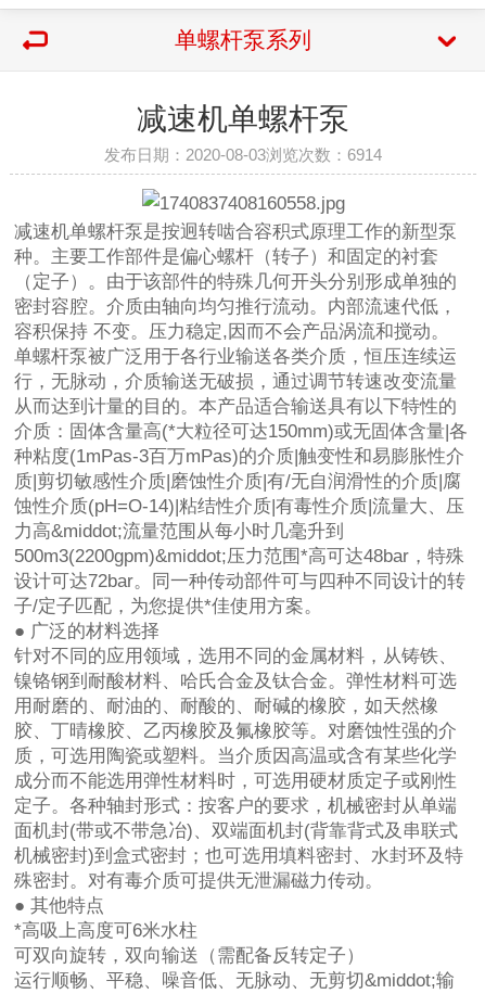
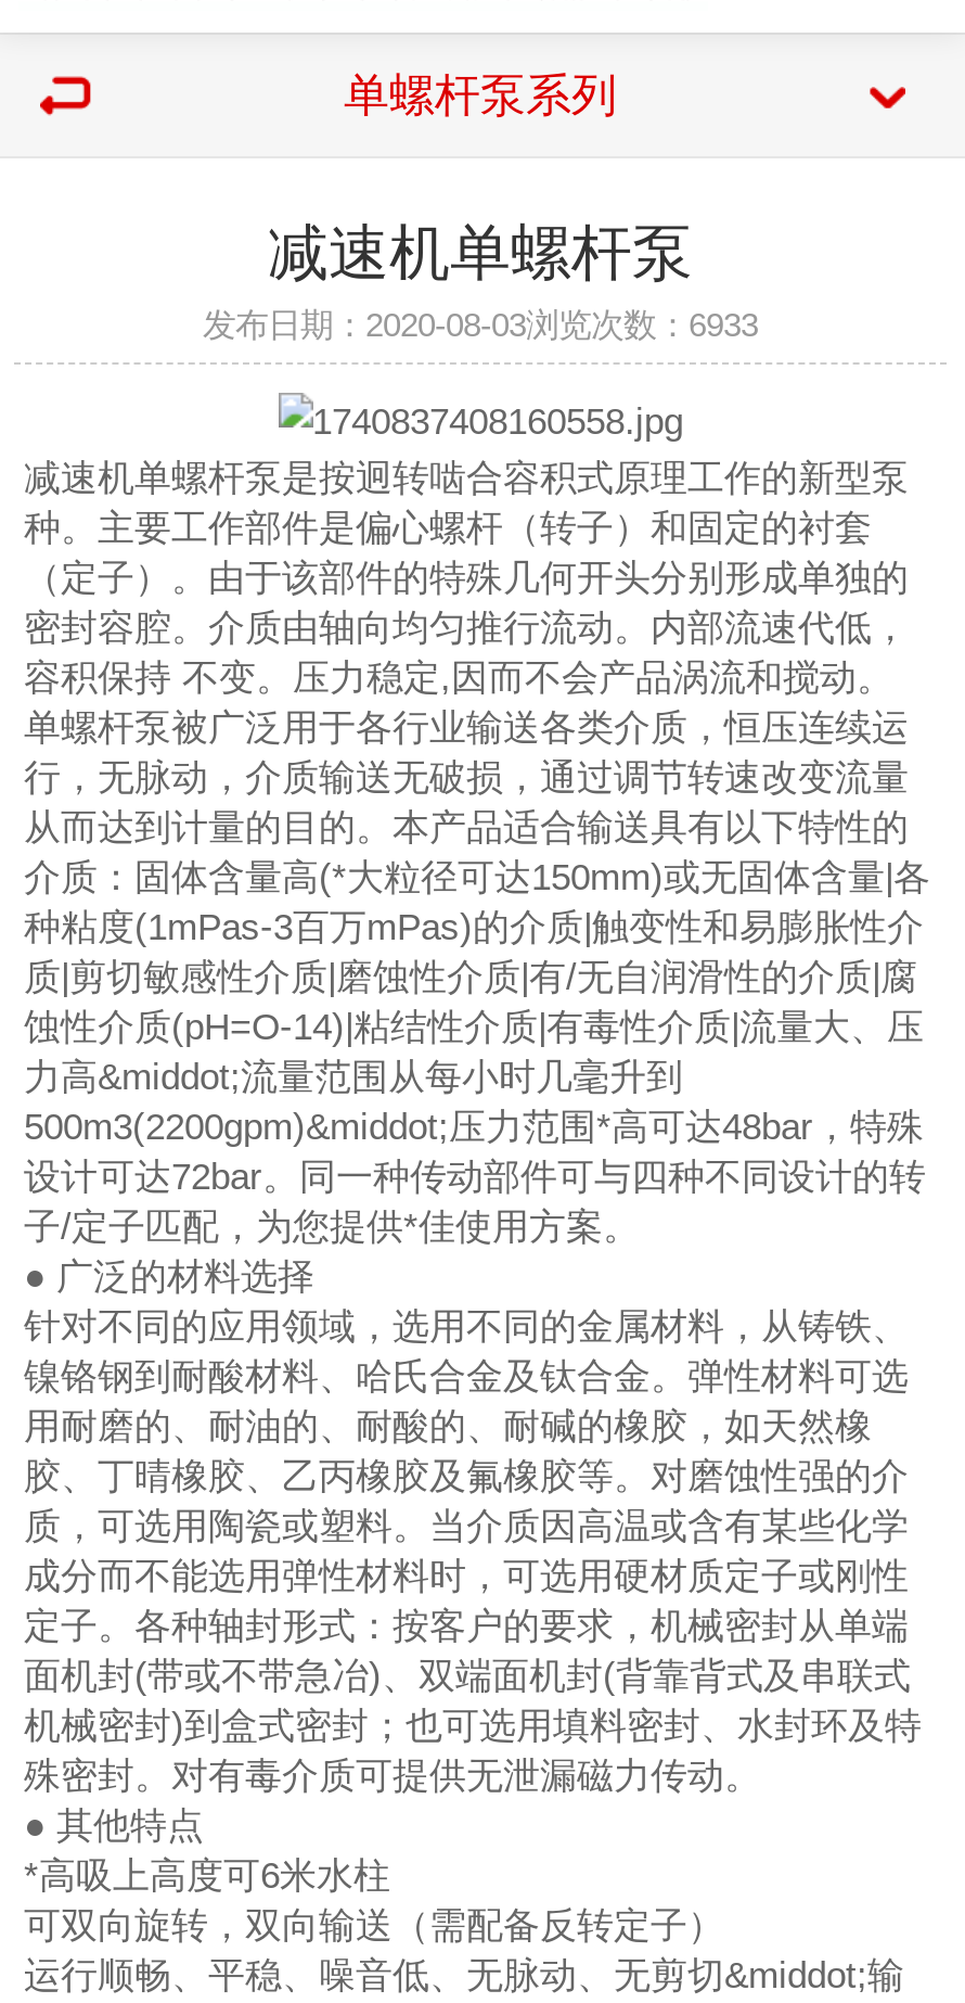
- 发布日期：2020-08-03浏览次数：6914
+ 发布日期：2020-08-03浏览次数：6933
